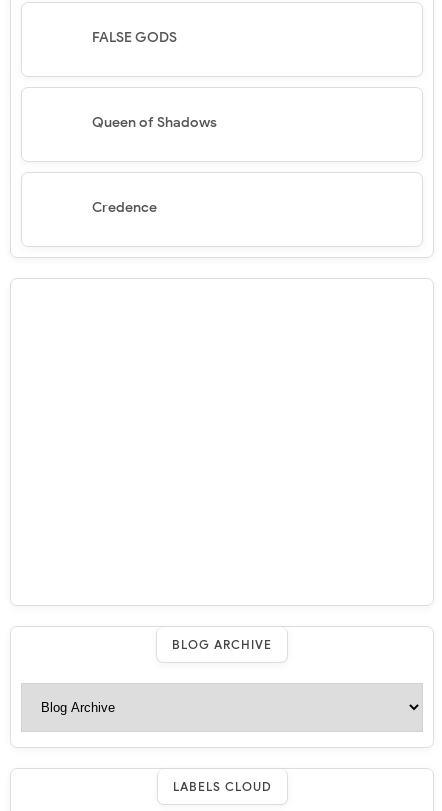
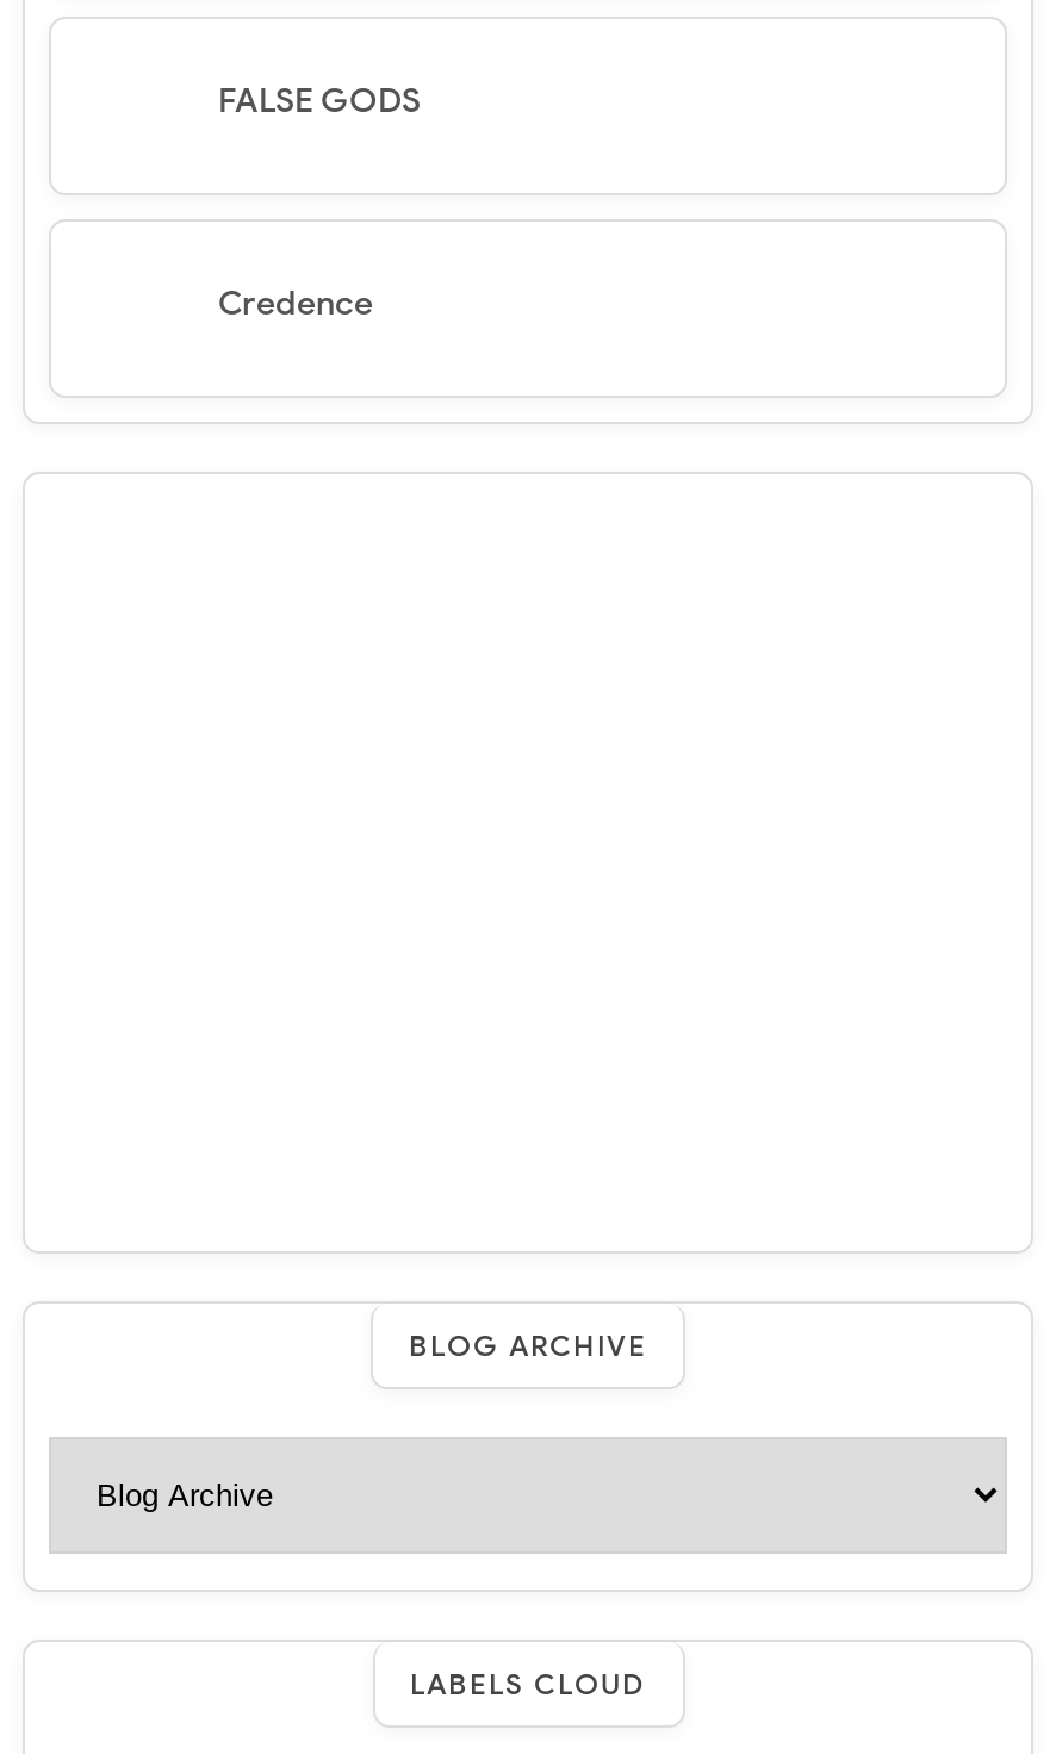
- Queen of Shadows
